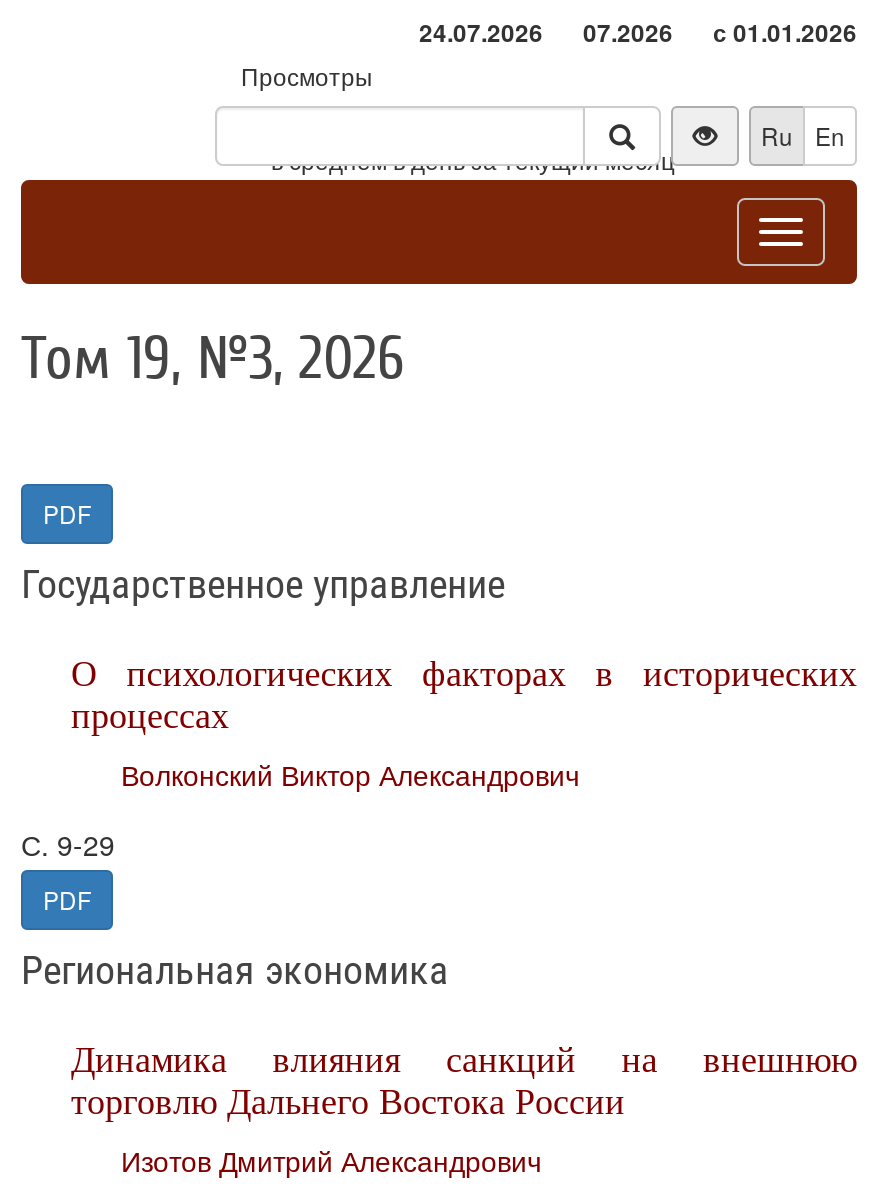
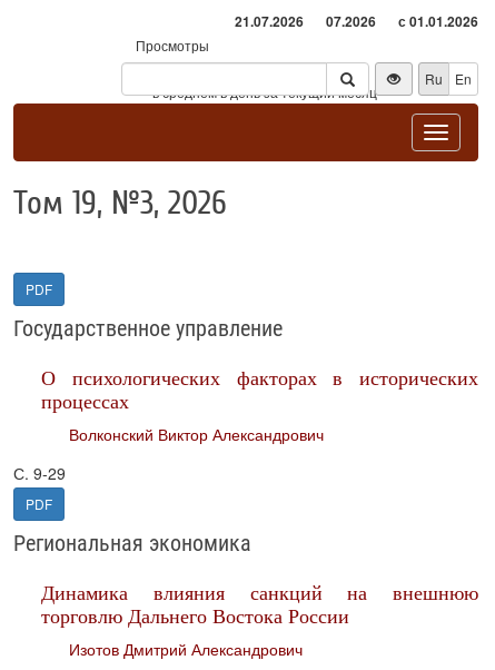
- 24.07.2026 07.2026 с 01.01.2026
+ 21.07.2026 07.2026 с 01.01.2026
